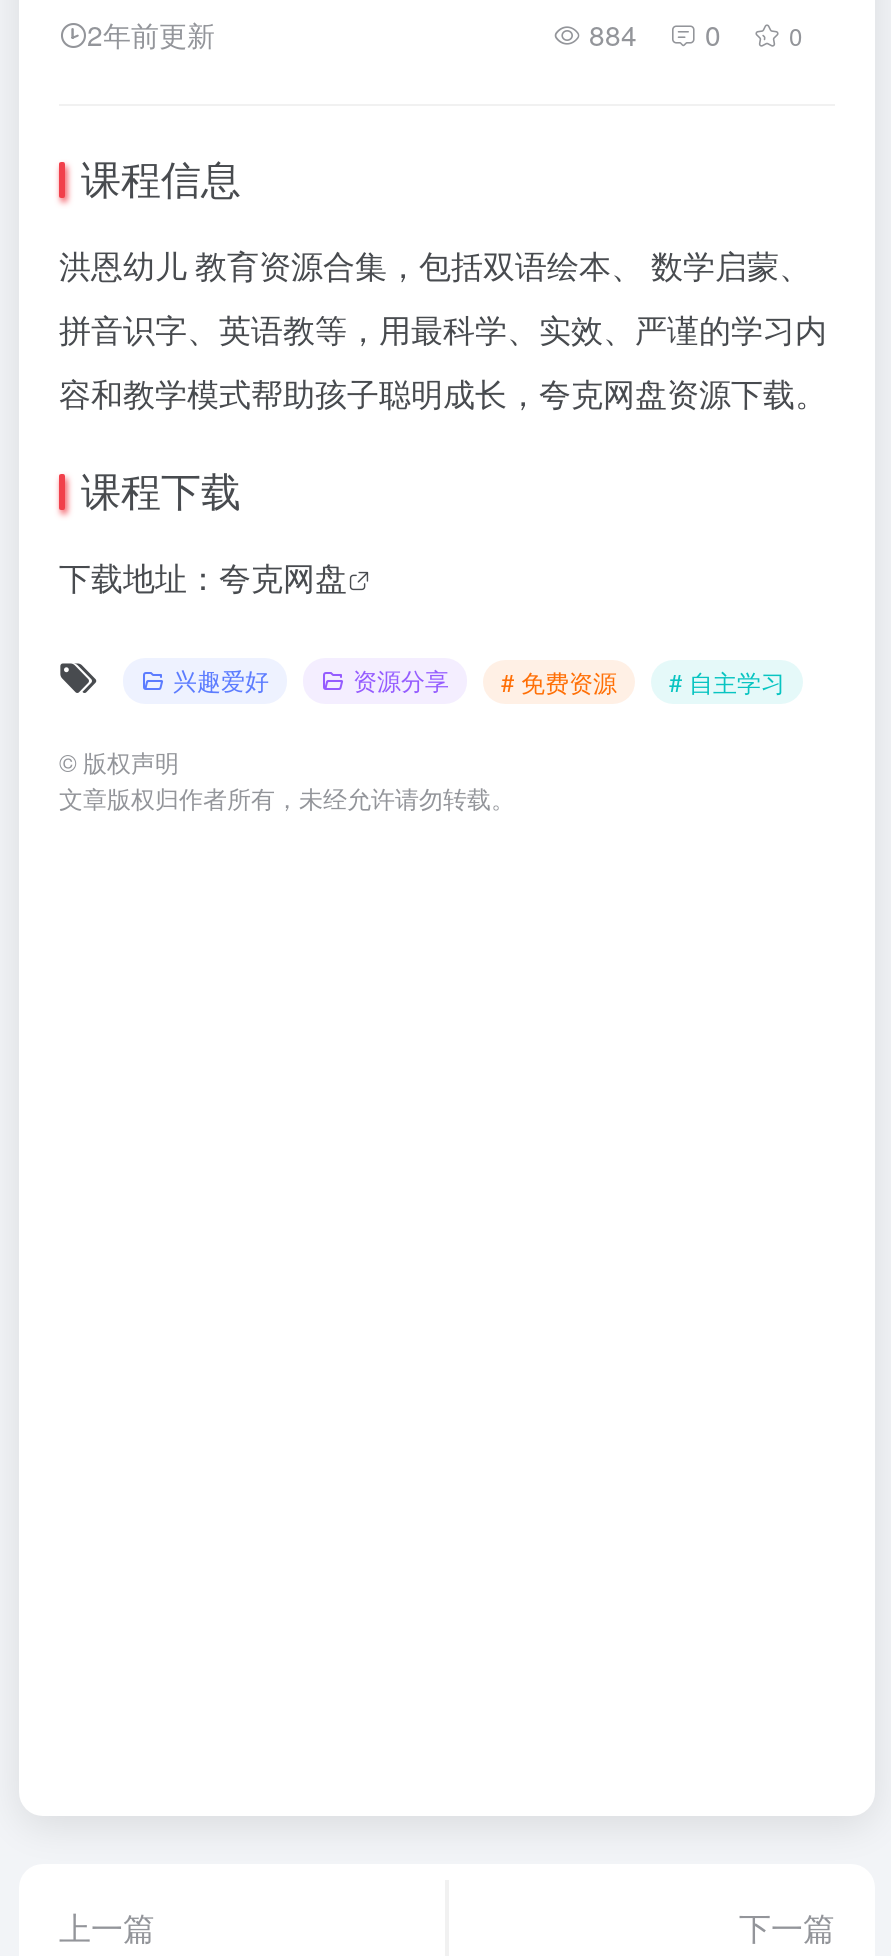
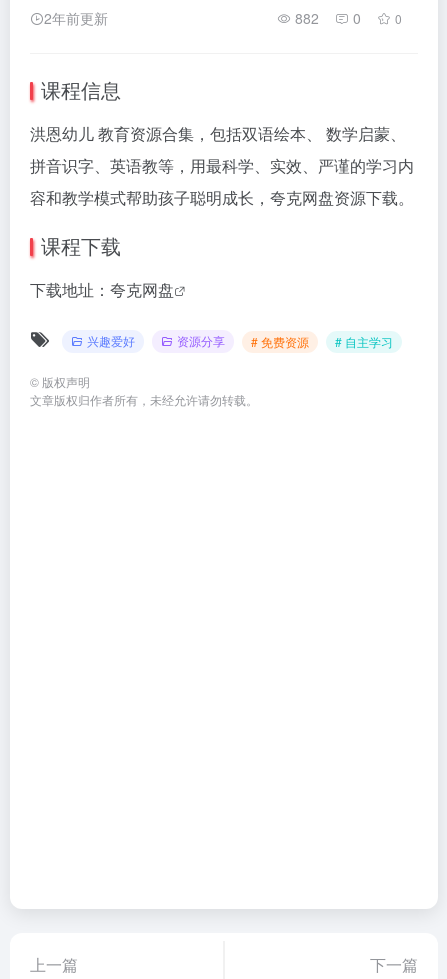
- 884 0 0
+ 882 0 0
